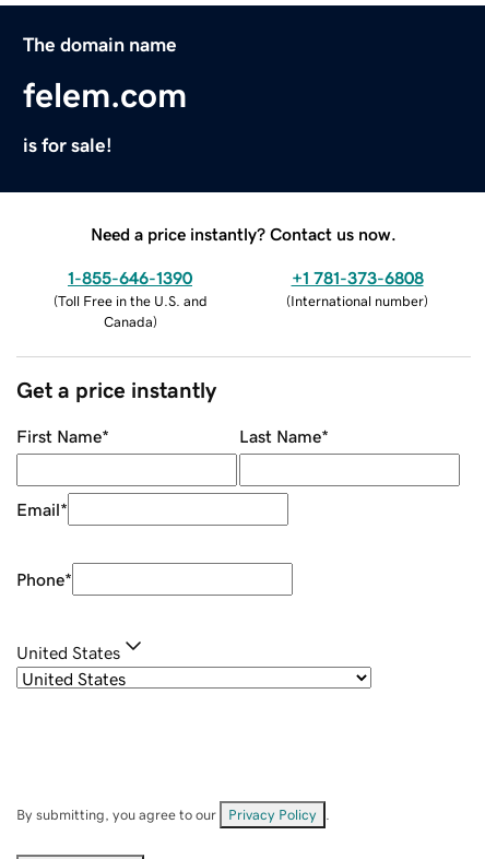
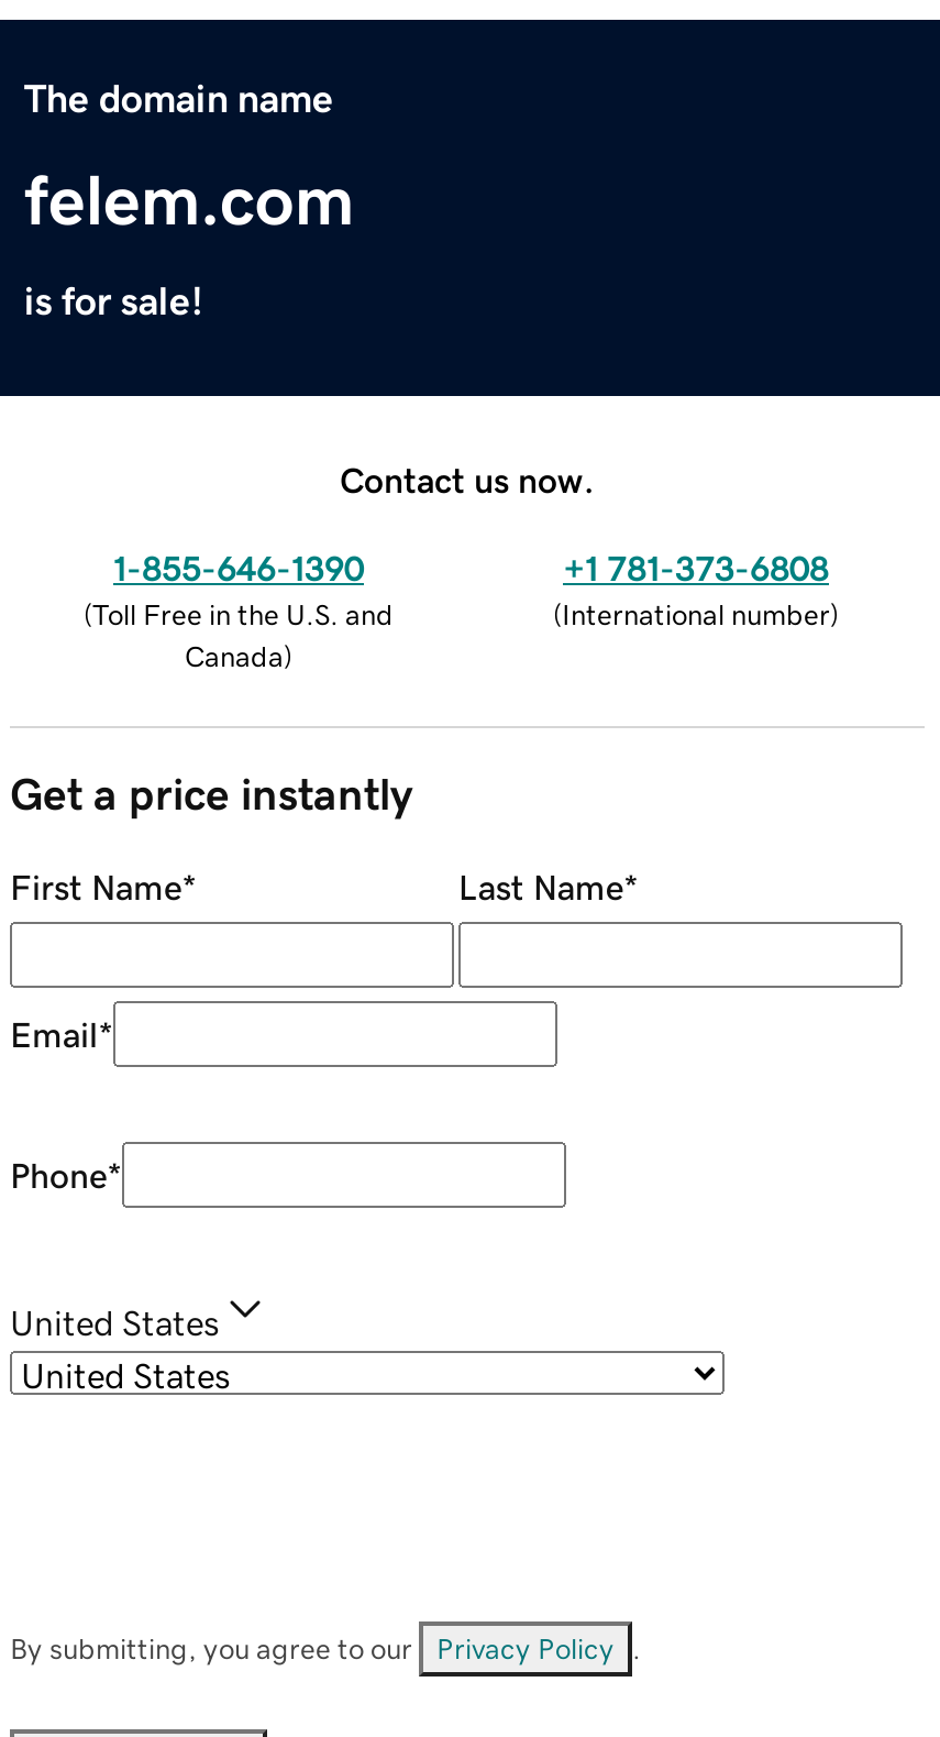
- Need a price instantly? Contact us now.
+ Contact us now.
